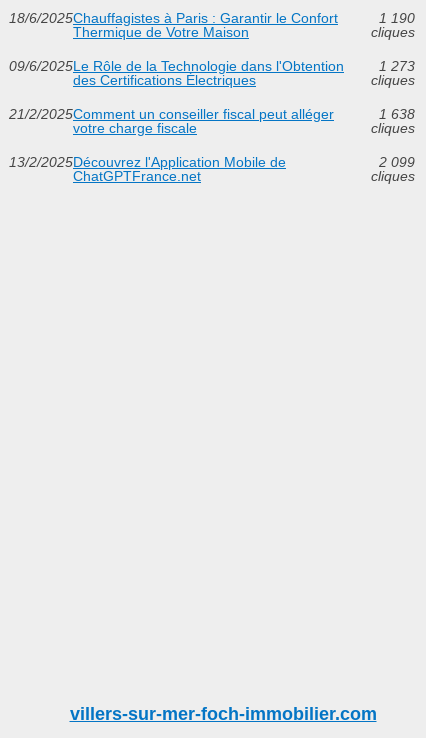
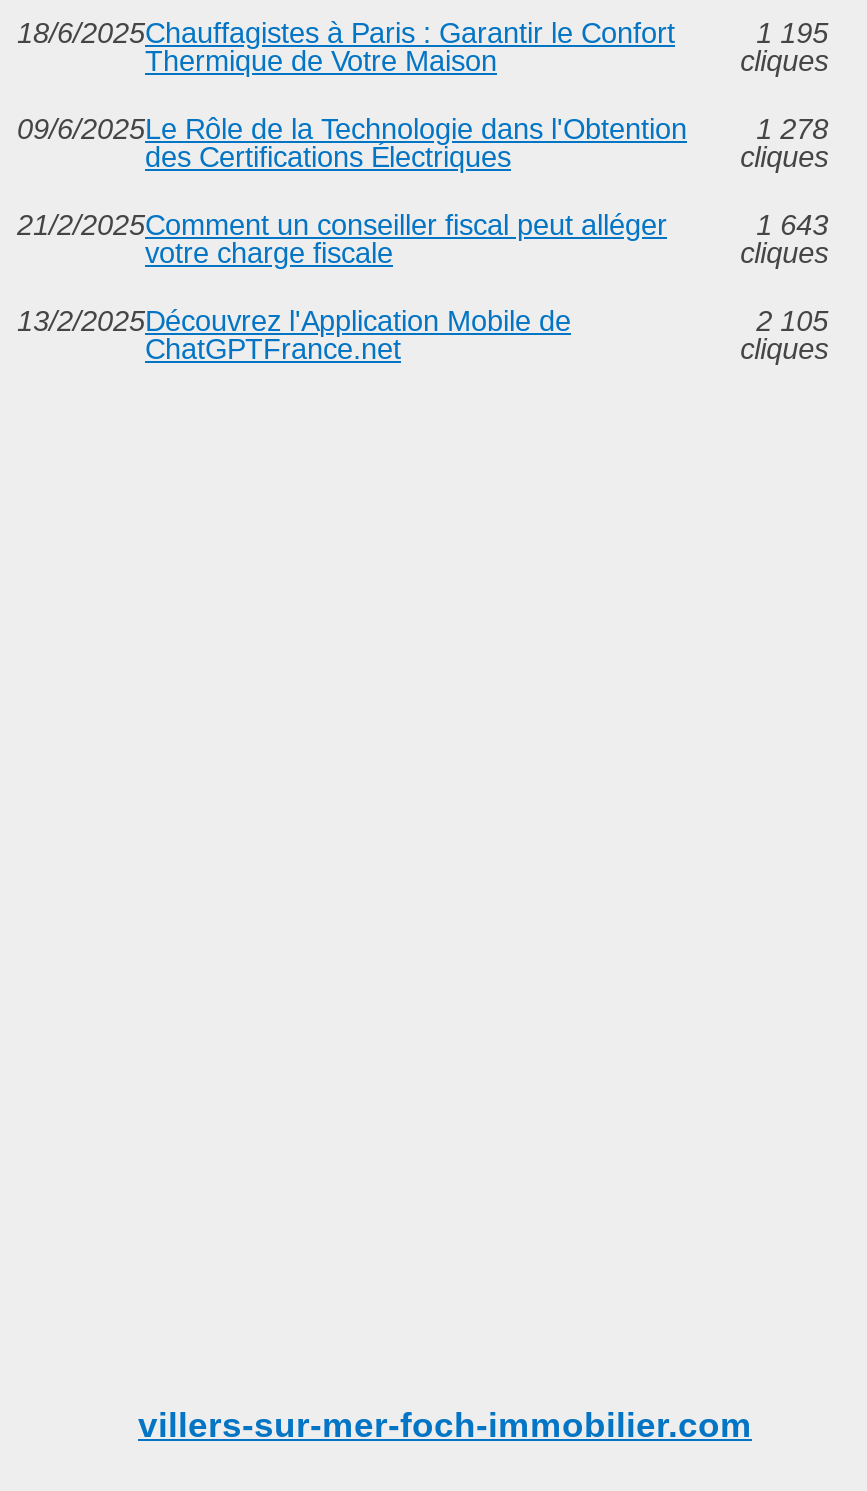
- 1 190
+ 1 195

- 1 273
+ 1 278

- 1 638
+ 1 643

- 2 099
+ 2 105
